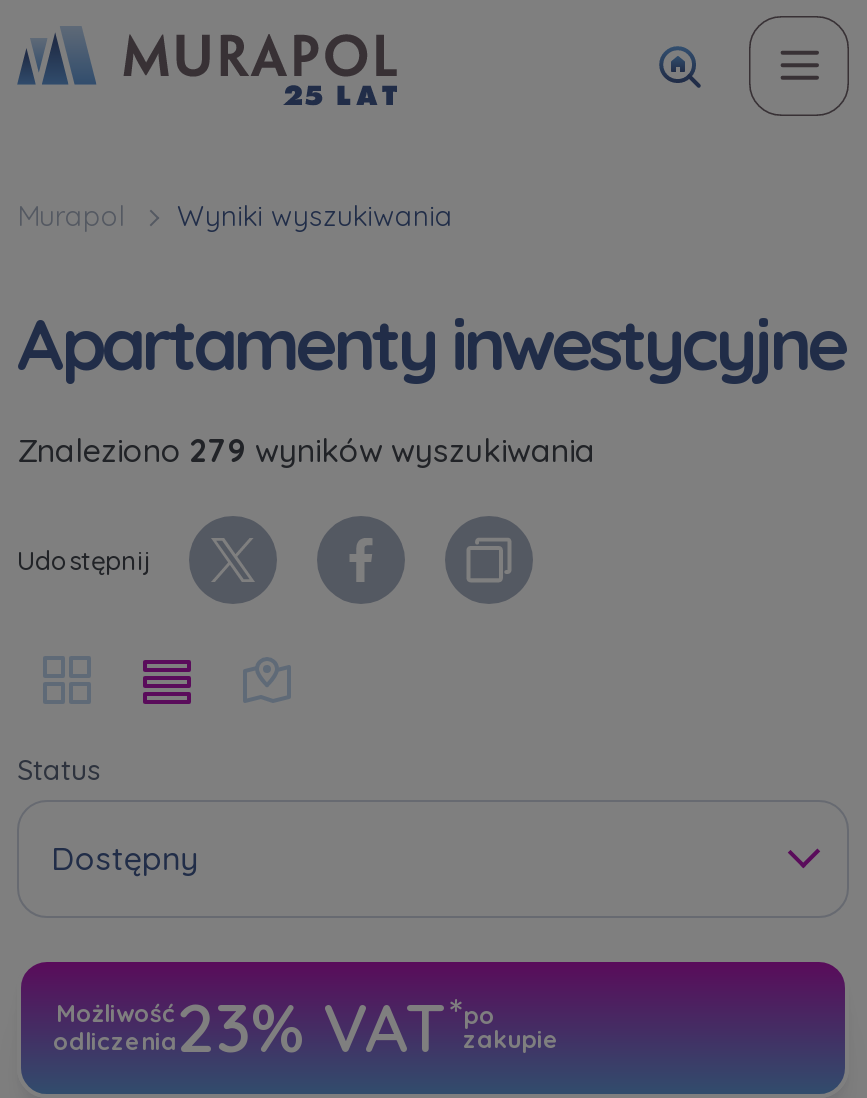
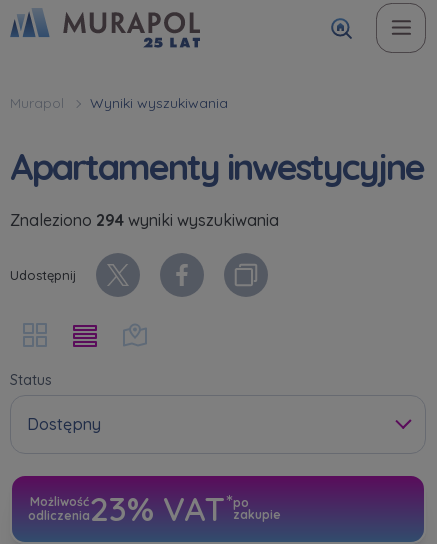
- Znaleziono 279 wyników wyszukiwania
+ Znaleziono 294 wyniki wyszukiwania
